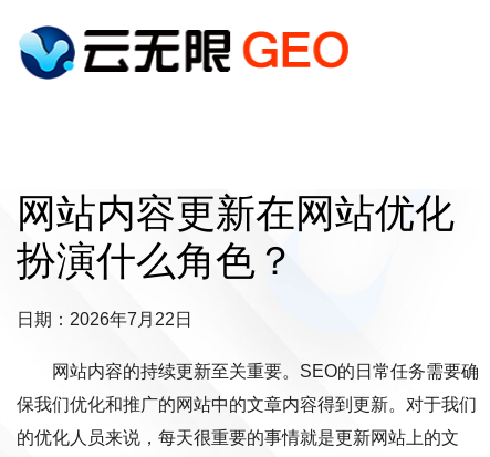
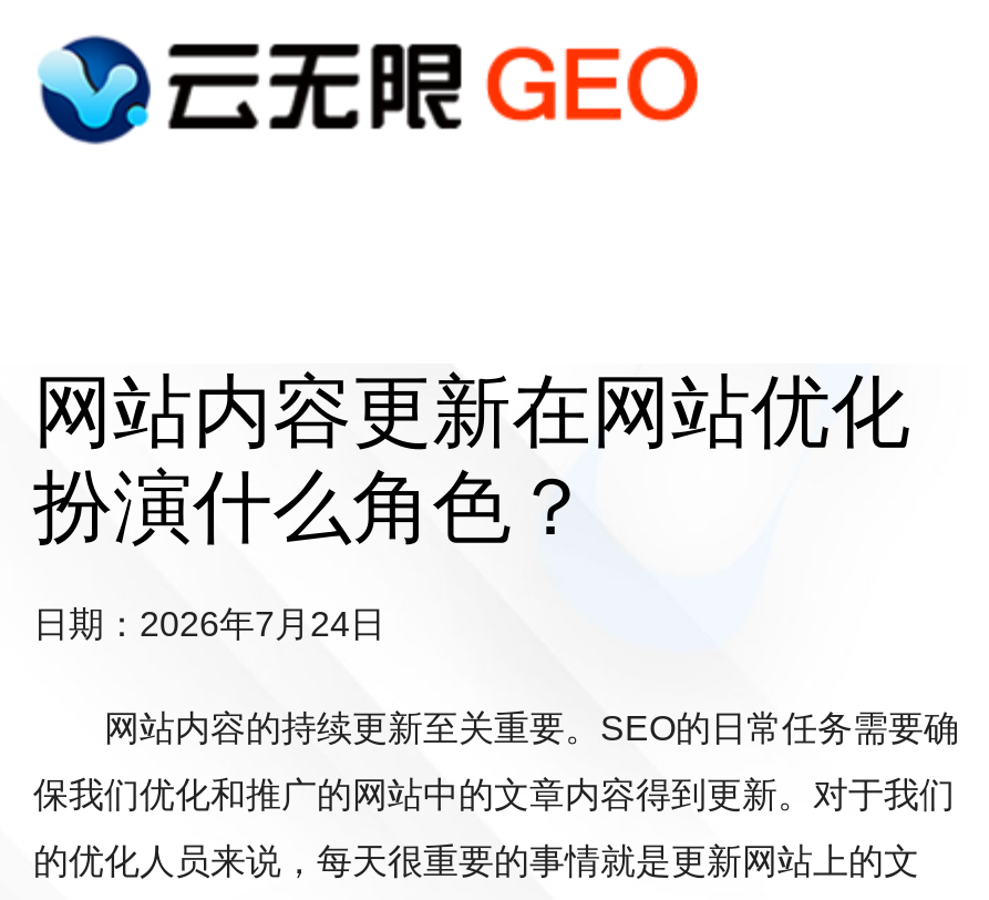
- 日期：2026年7月22日
+ 日期：2026年7月24日
